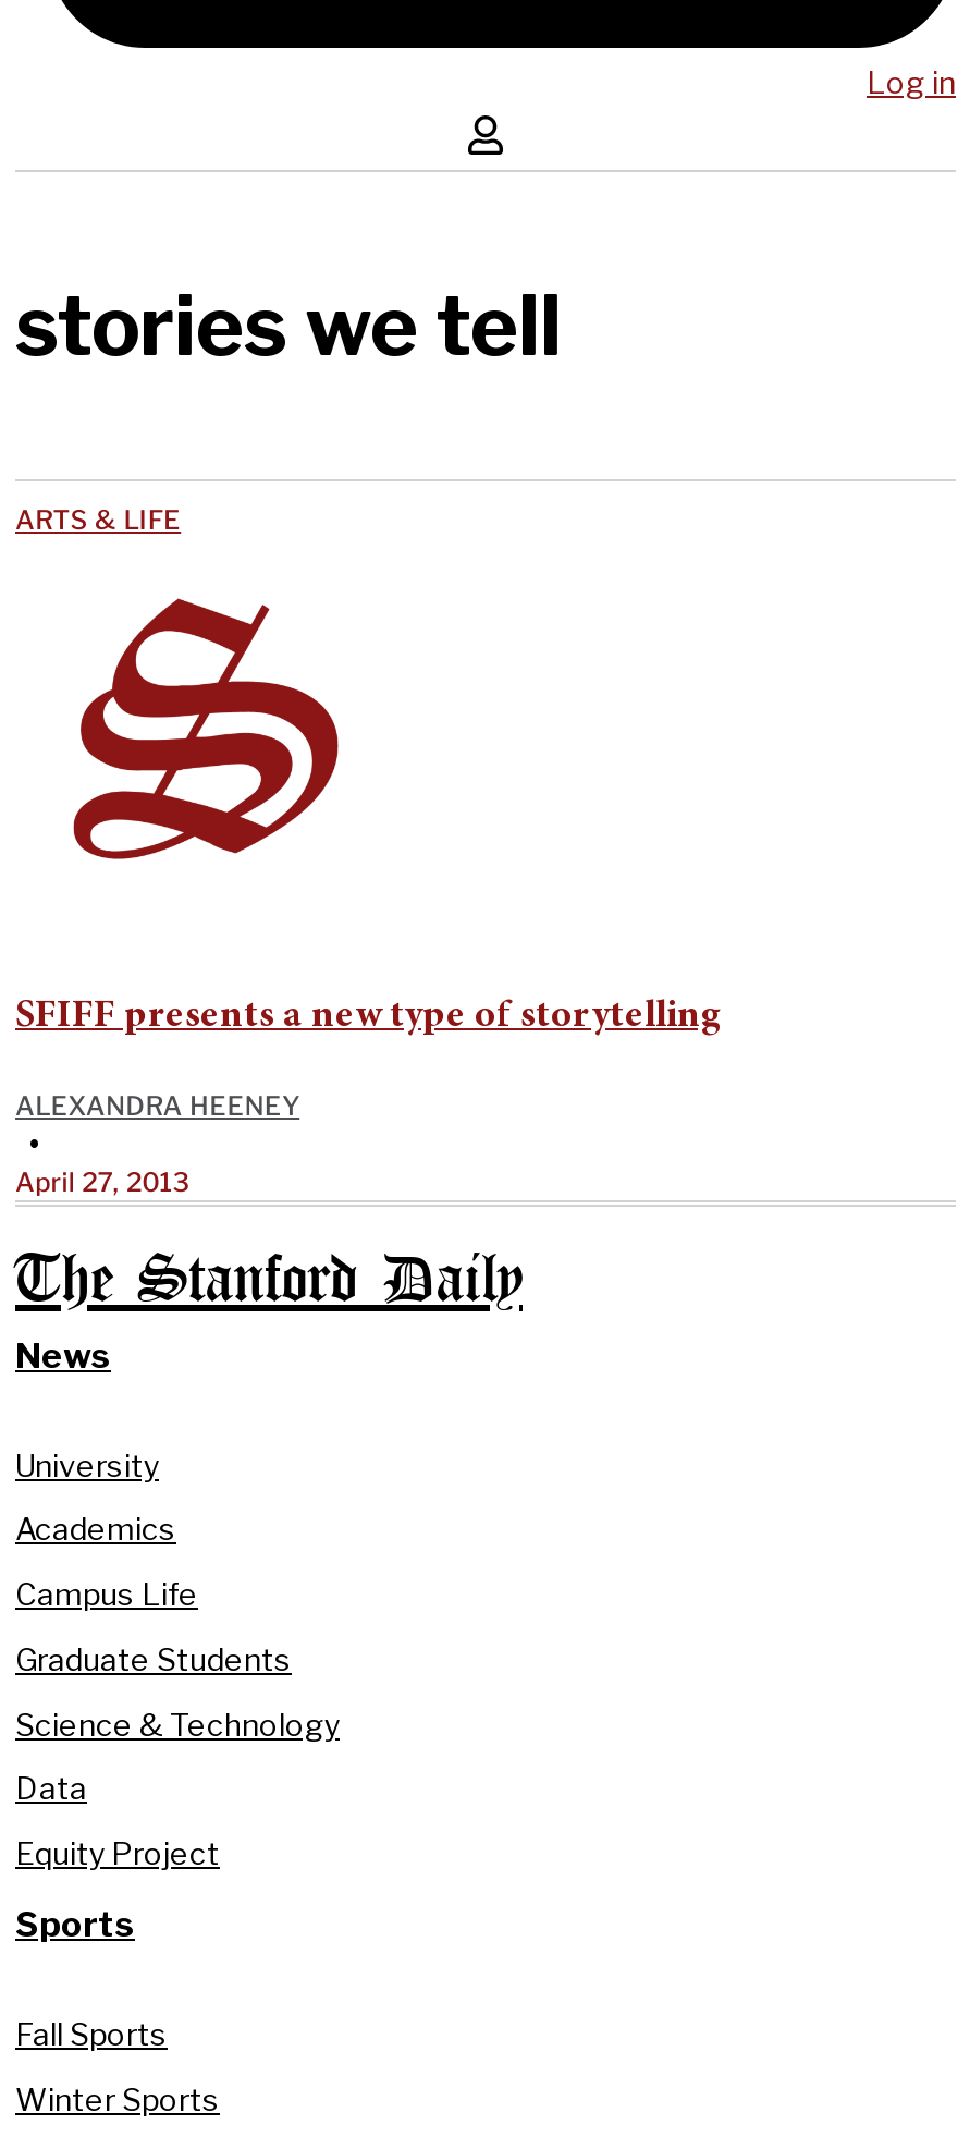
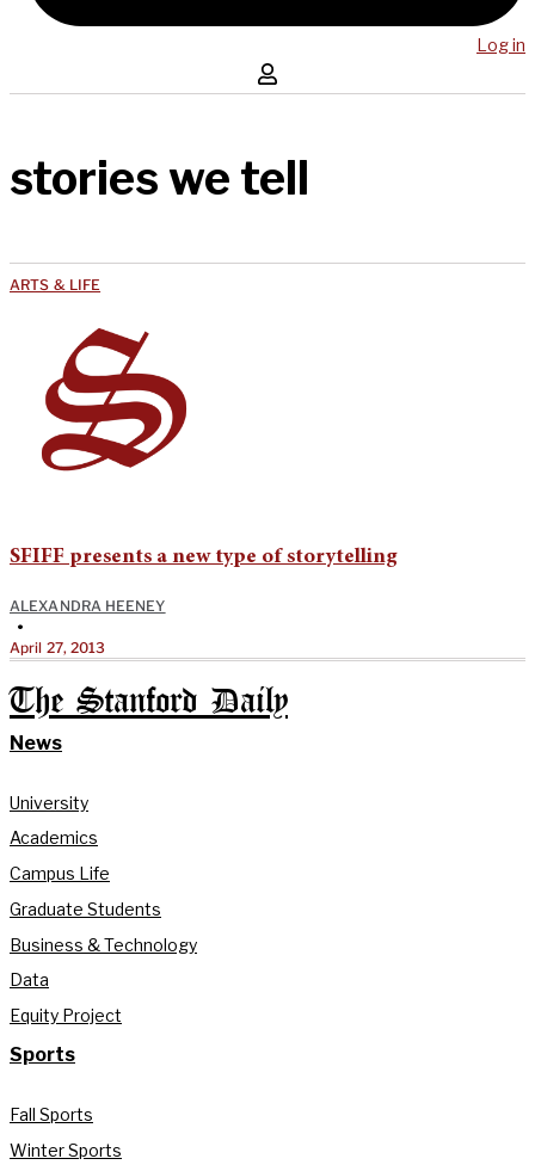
- Science & Technology
+ Business & Technology
